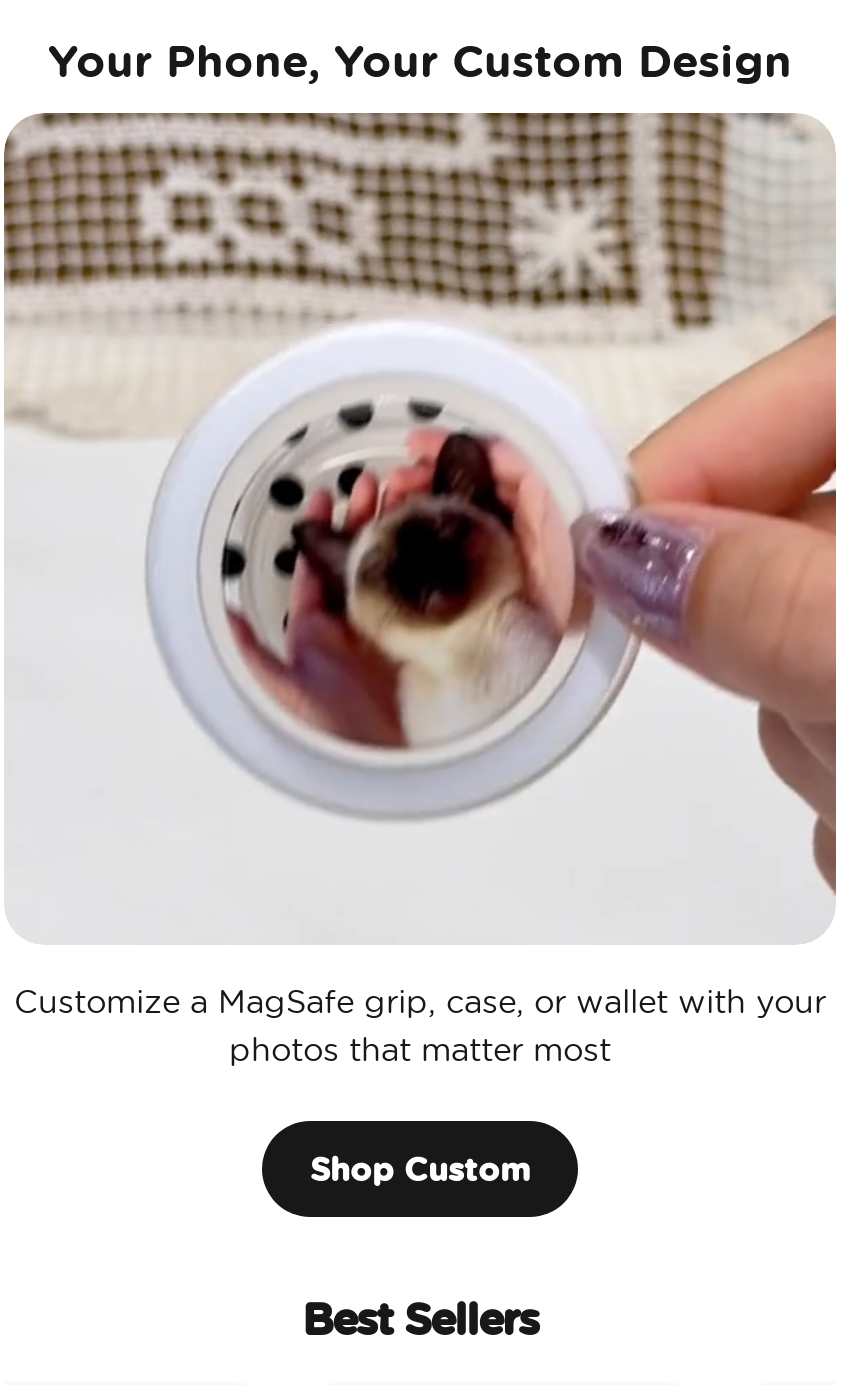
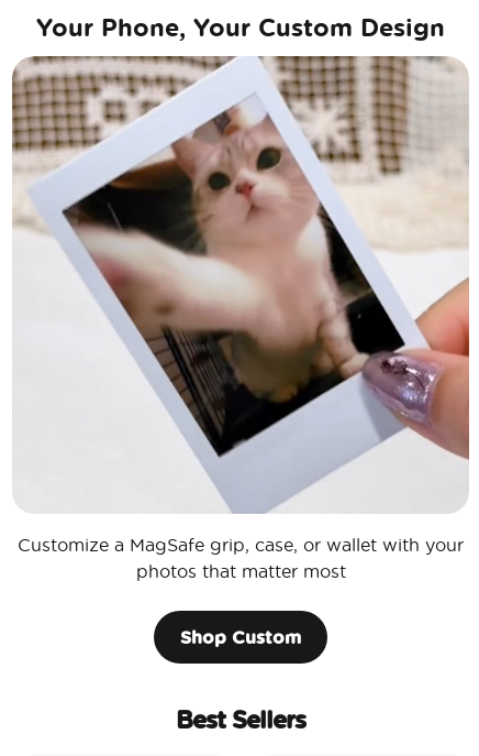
- [image]
+ [image]
